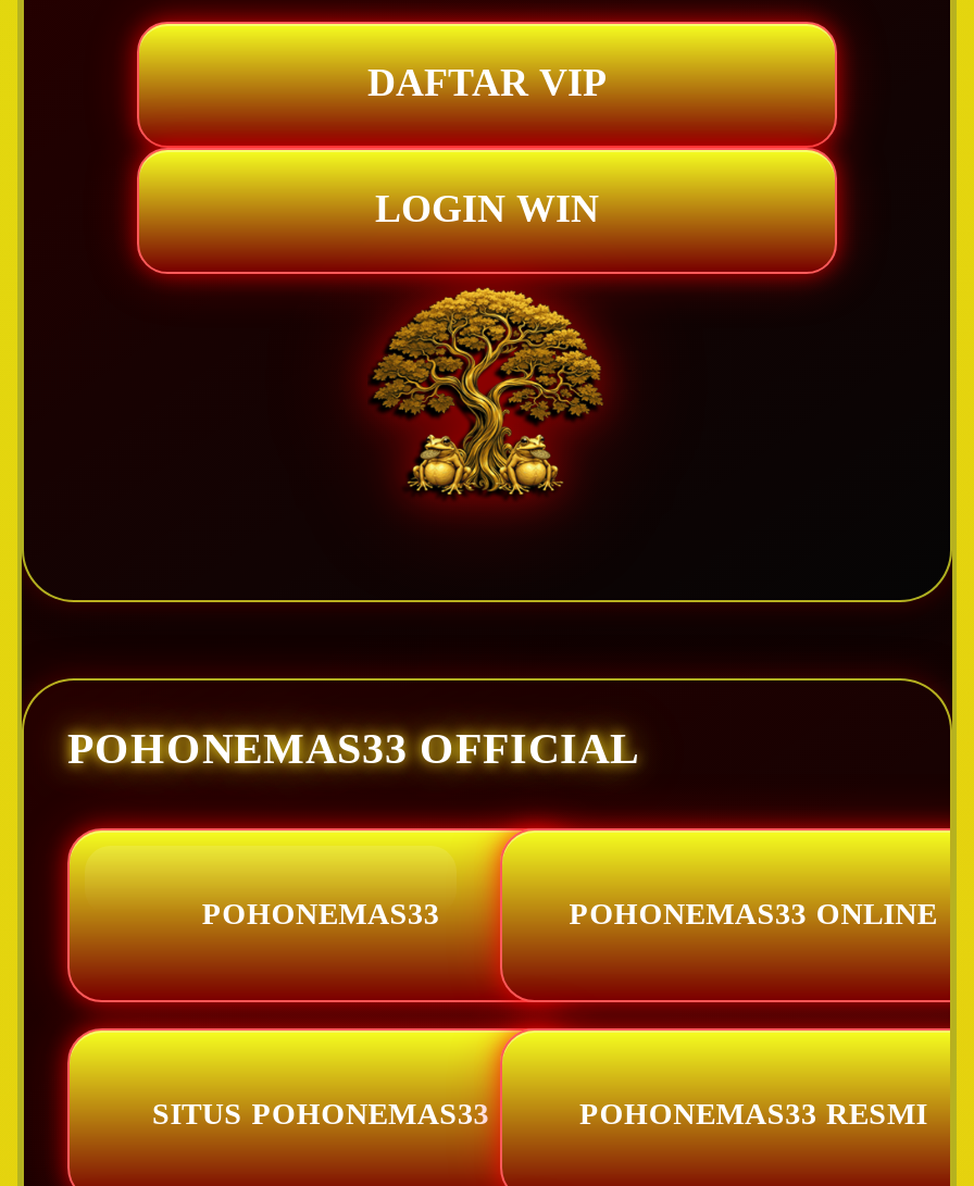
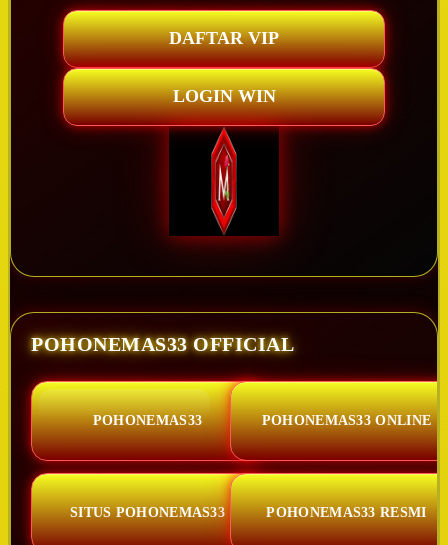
- [image]
+ [image]
